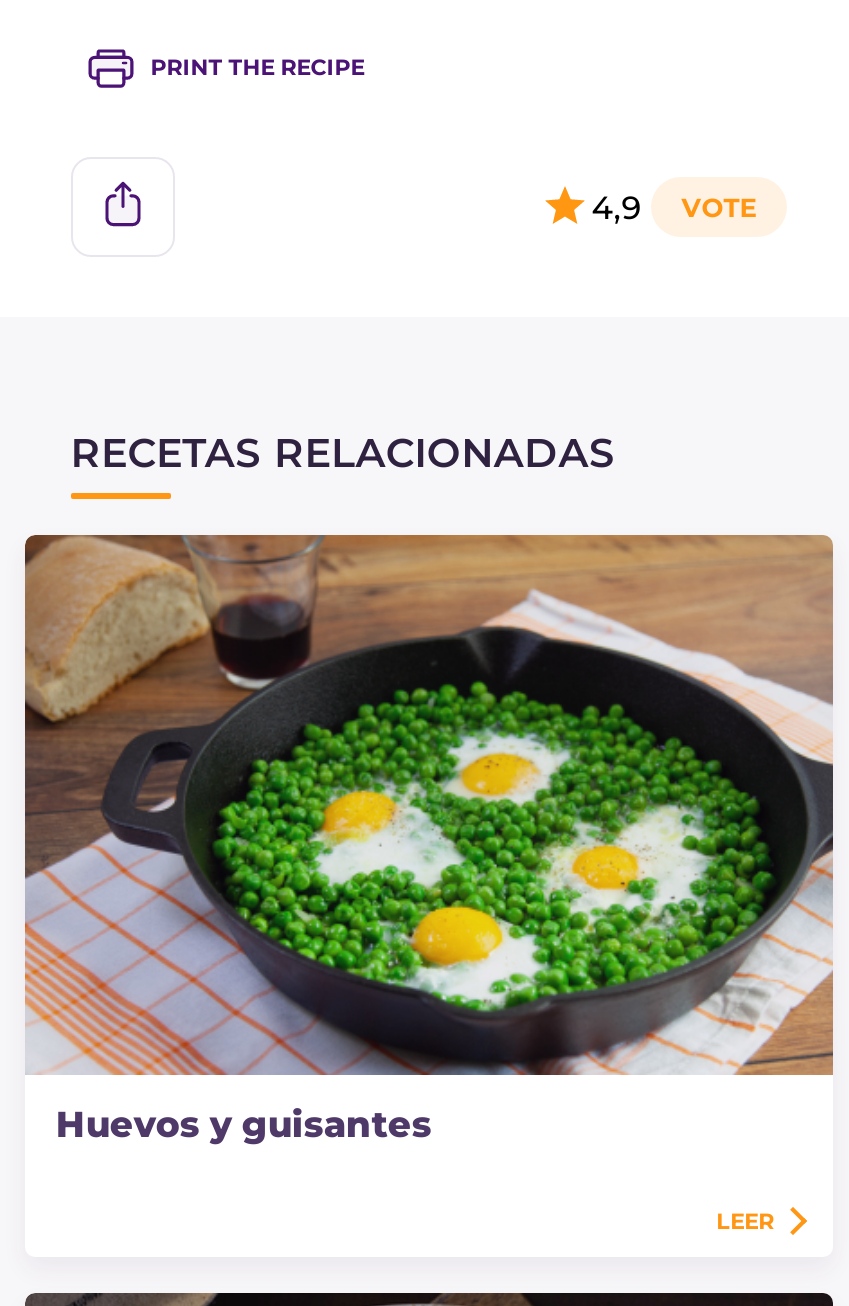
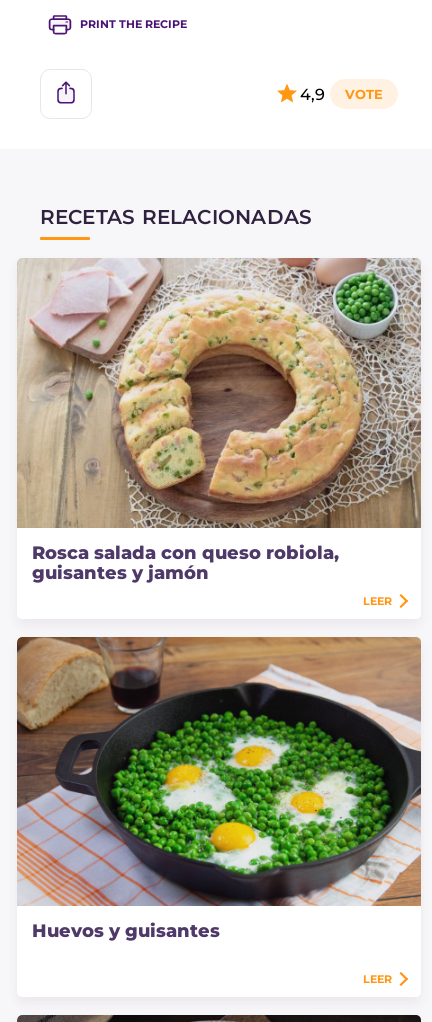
+ [image]
+ Rosca salada con queso robiola,
+ guisantes y jamón
+ LEER
